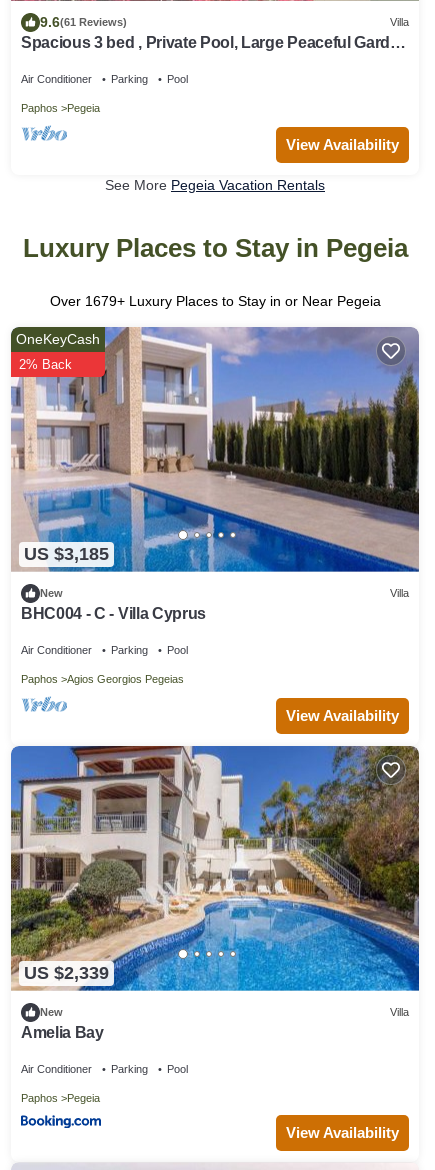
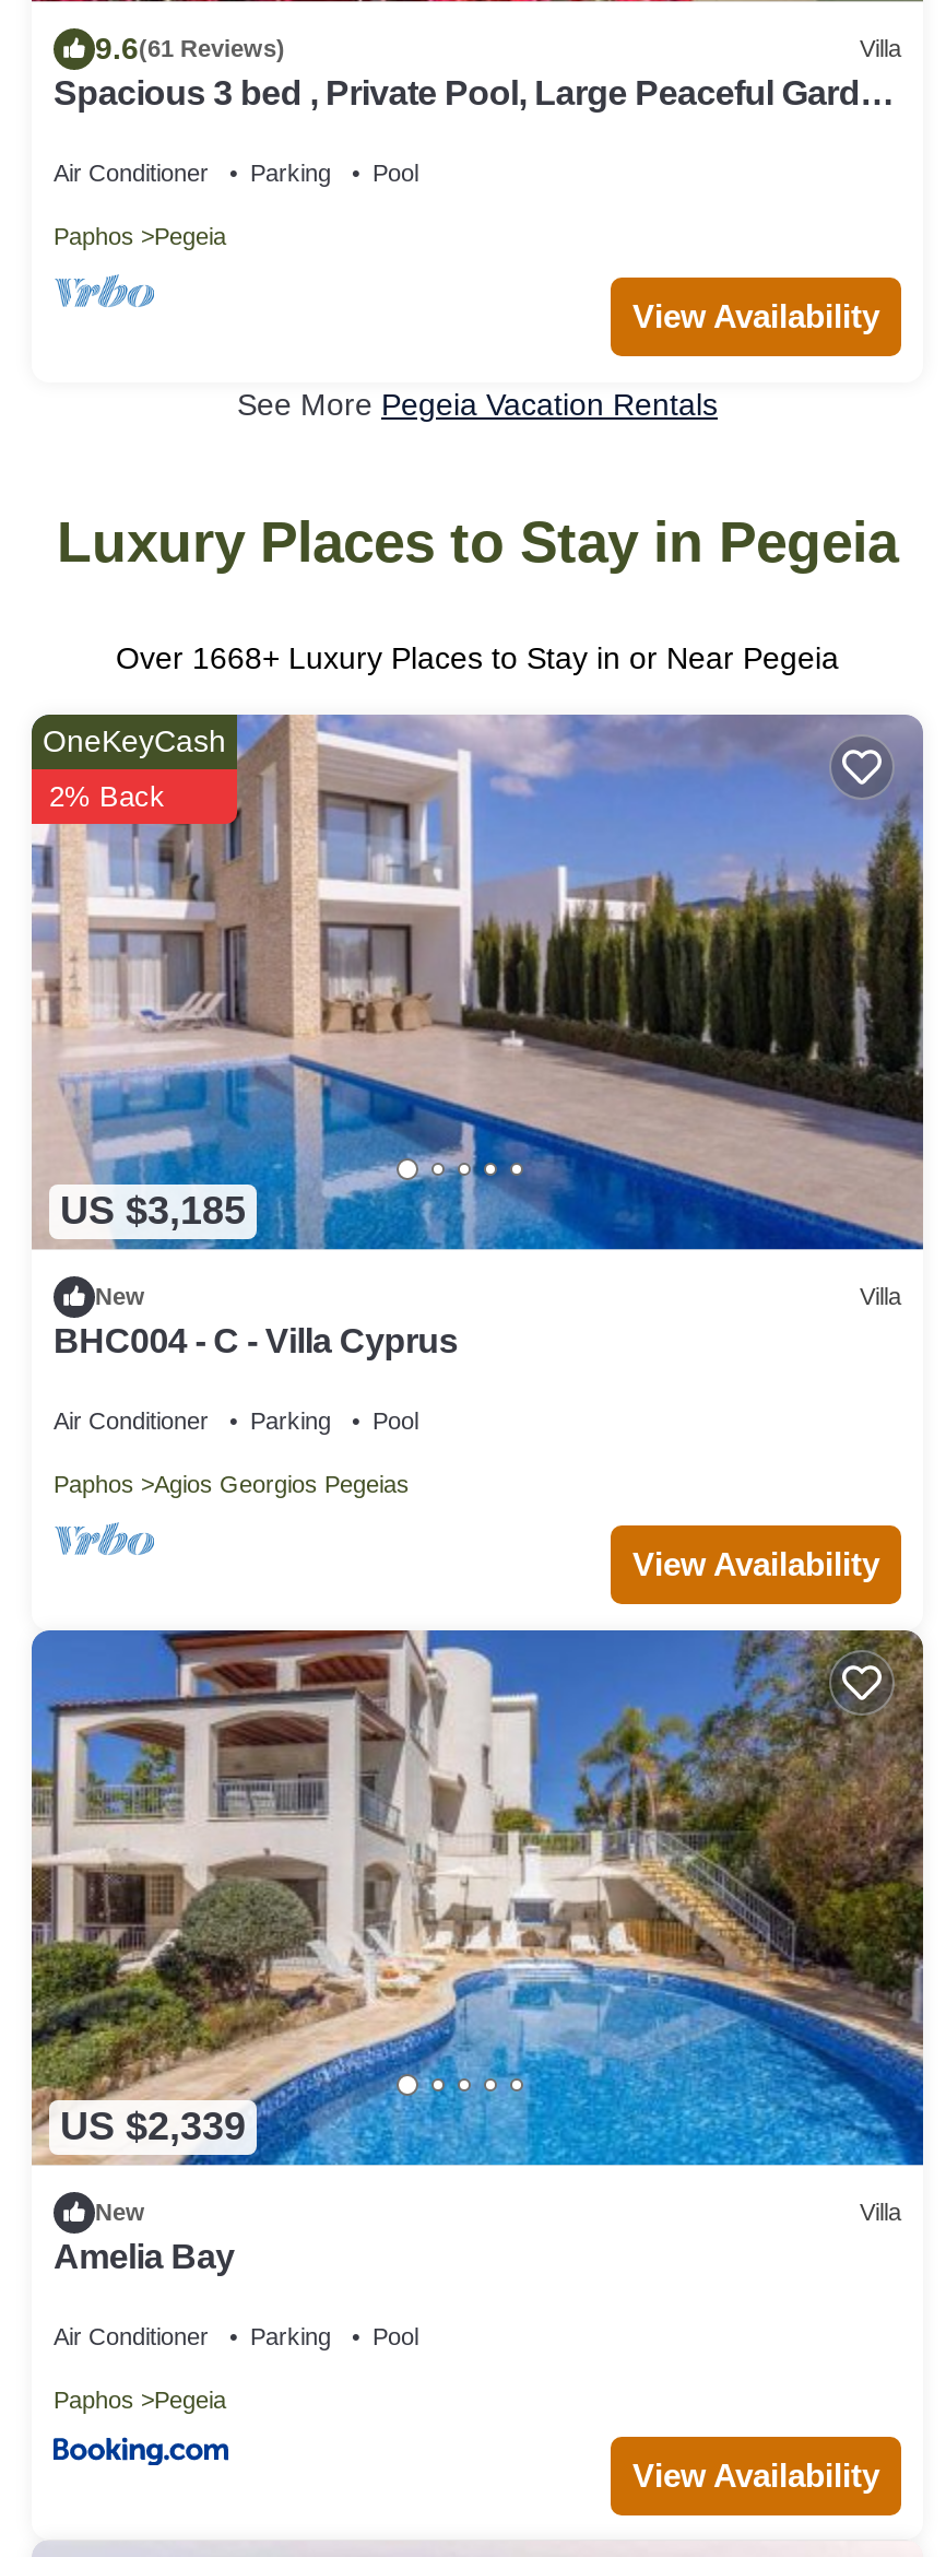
- Over 1679+ Luxury Places to Stay in or Near Pegeia
+ Over 1668+ Luxury Places to Stay in or Near Pegeia
